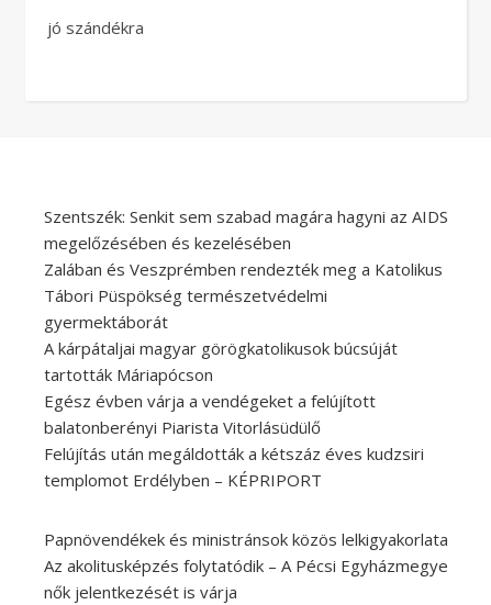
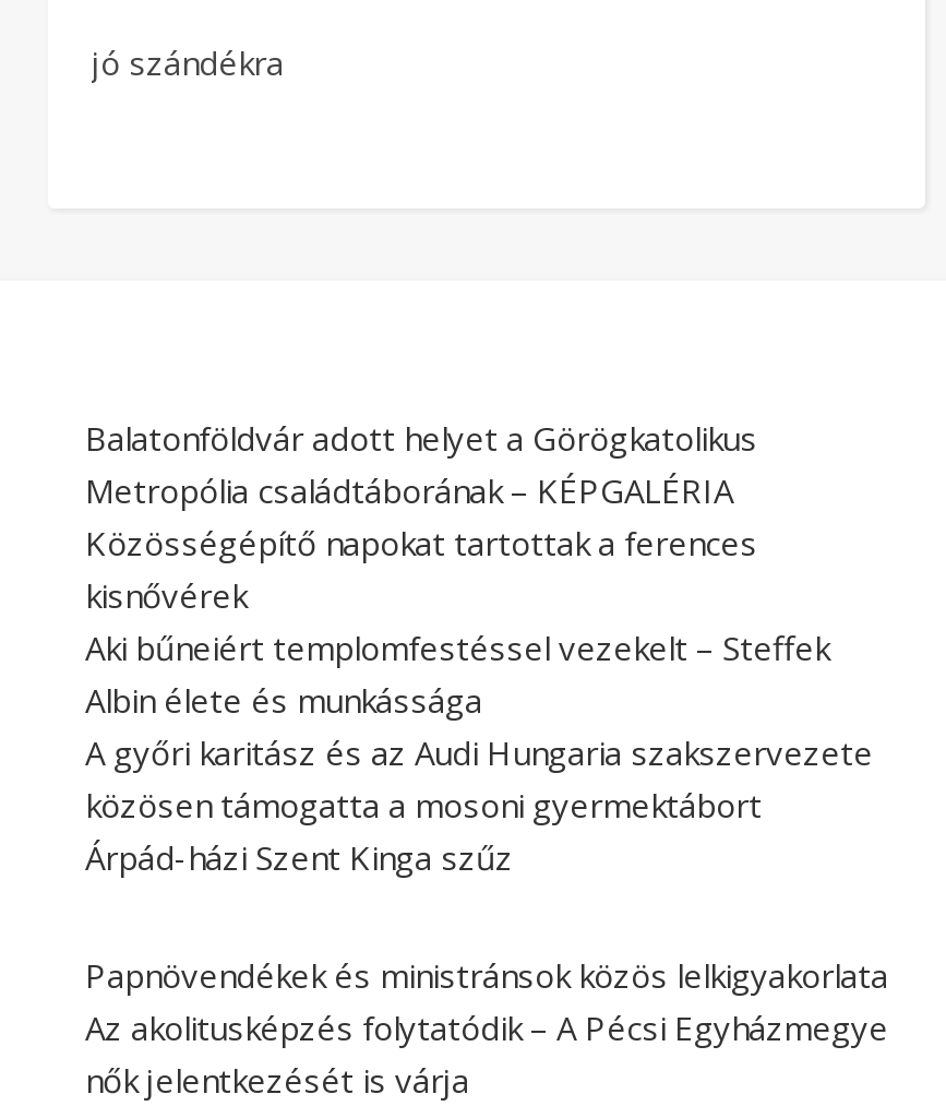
- Szentszék: Senkit sem szabad magára hagyni az AIDS
- megelőzésében és kezelésében
- Zalában és Veszprémben rendezték meg a Katolikus
- Tábori Püspökség természetvédelmi
- gyermektáborát
- A kárpátaljai magyar görögkatolikusok búcsúját
- tartották Máriapócson
- Egész évben várja a vendégeket a felújított
- balatonberényi Piarista Vitorlásüdülő
- Felújítás után megáldották a kétszáz éves kudzsiri
- templomot Erdélyben – KÉPRIPORT
+ Balatonföldvár adott helyet a Görögkatolikus
+ Metropólia családtáborának – KÉPGALÉRIA
+ Közösségépítő napokat tartottak a ferences
+ kisnővérek
+ Aki bűneiért templomfestéssel vezekelt – Steffek
+ Albin élete és munkássága
+ A győri karitász és az Audi Hungaria szakszervezete
+ közösen támogatta a mosoni gyermektábort
+ Árpád-házi Szent Kinga szűz
